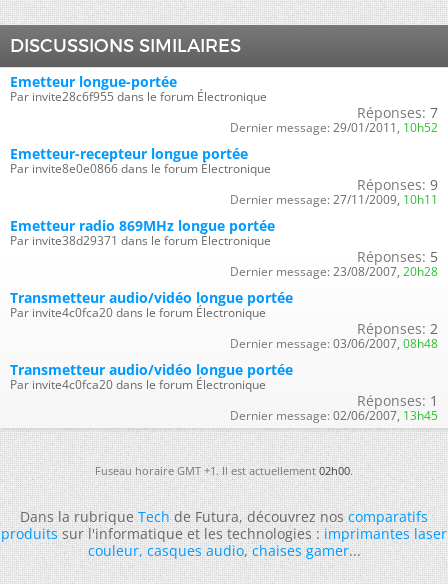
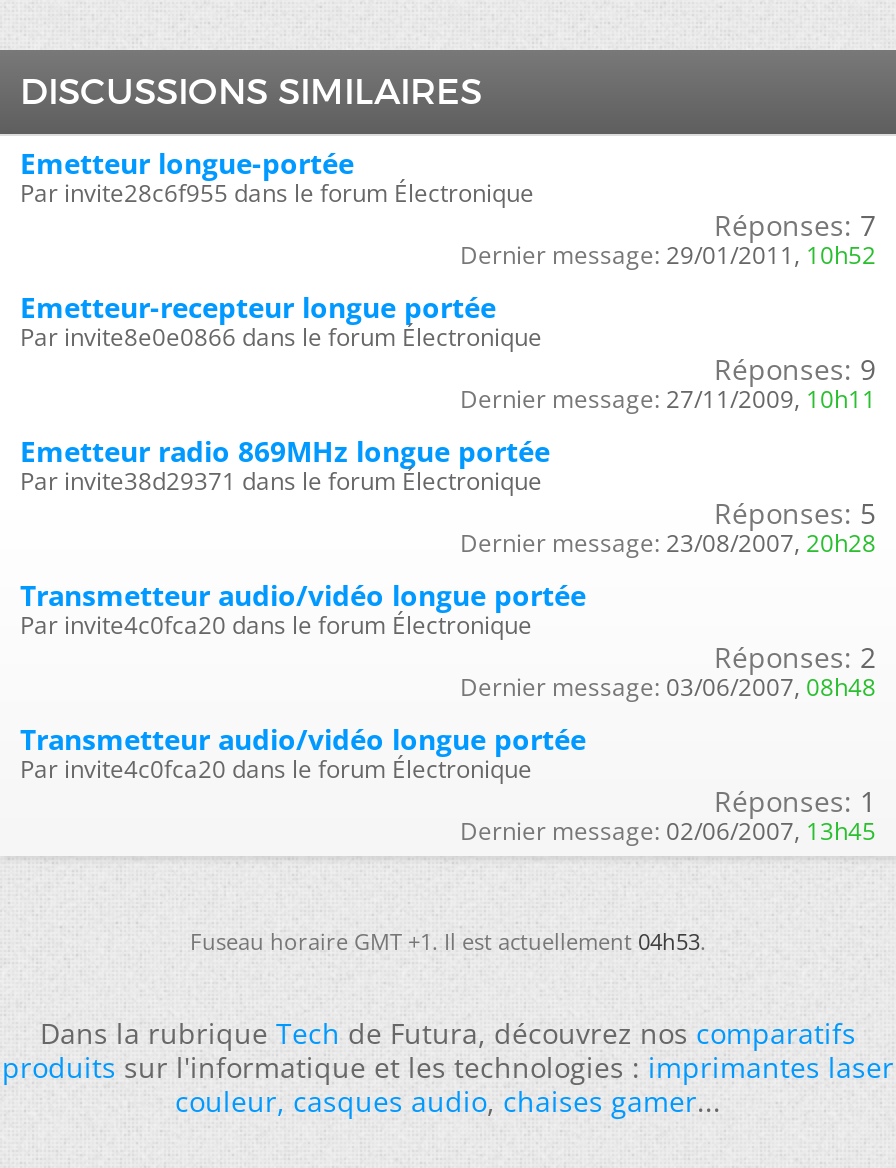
- Fuseau horaire GMT +1. Il est actuellement 02h00.
+ Fuseau horaire GMT +1. Il est actuellement 04h53.
